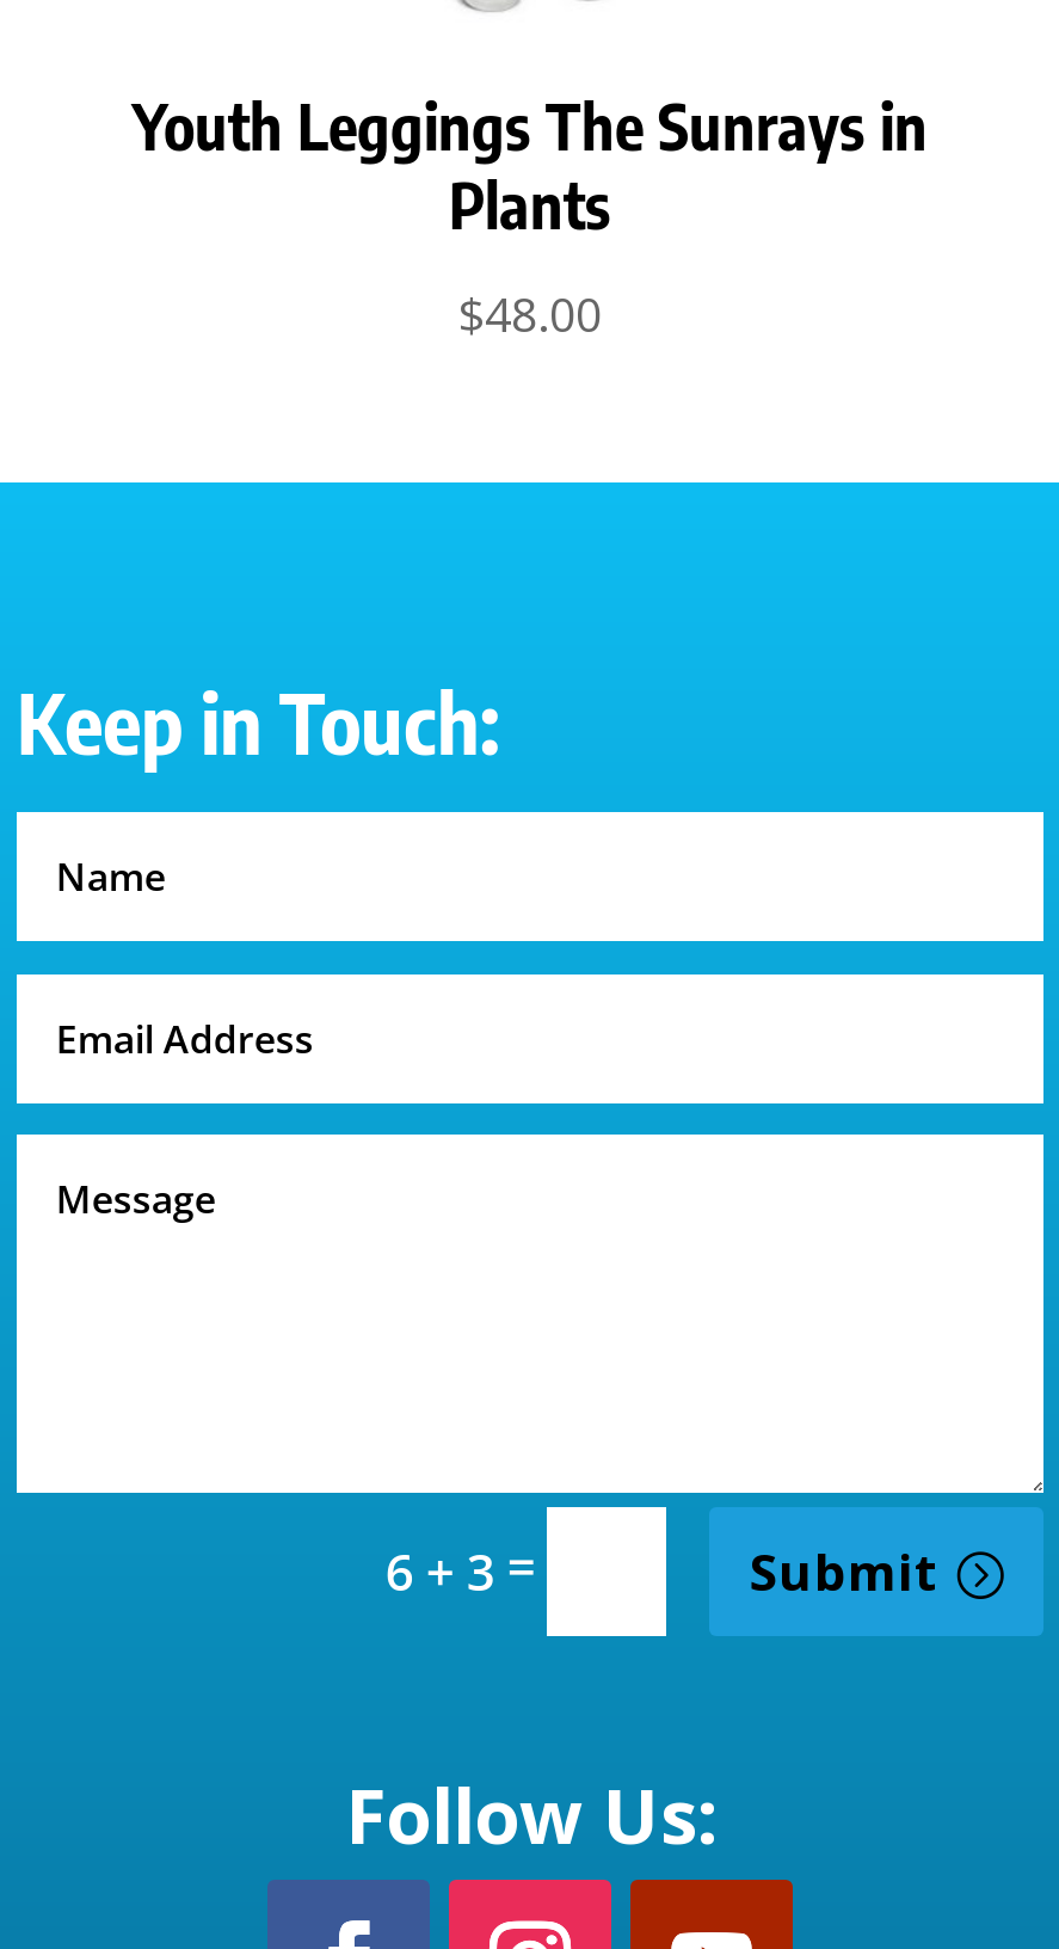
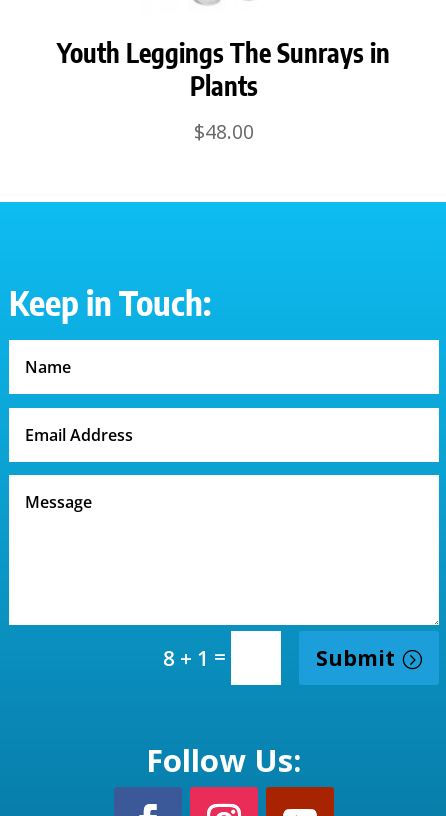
- 6 + 3 =
+ 8 + 1 =
